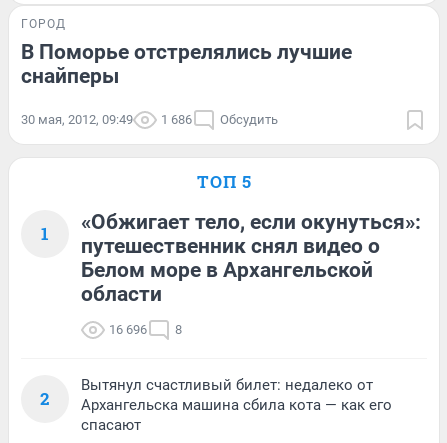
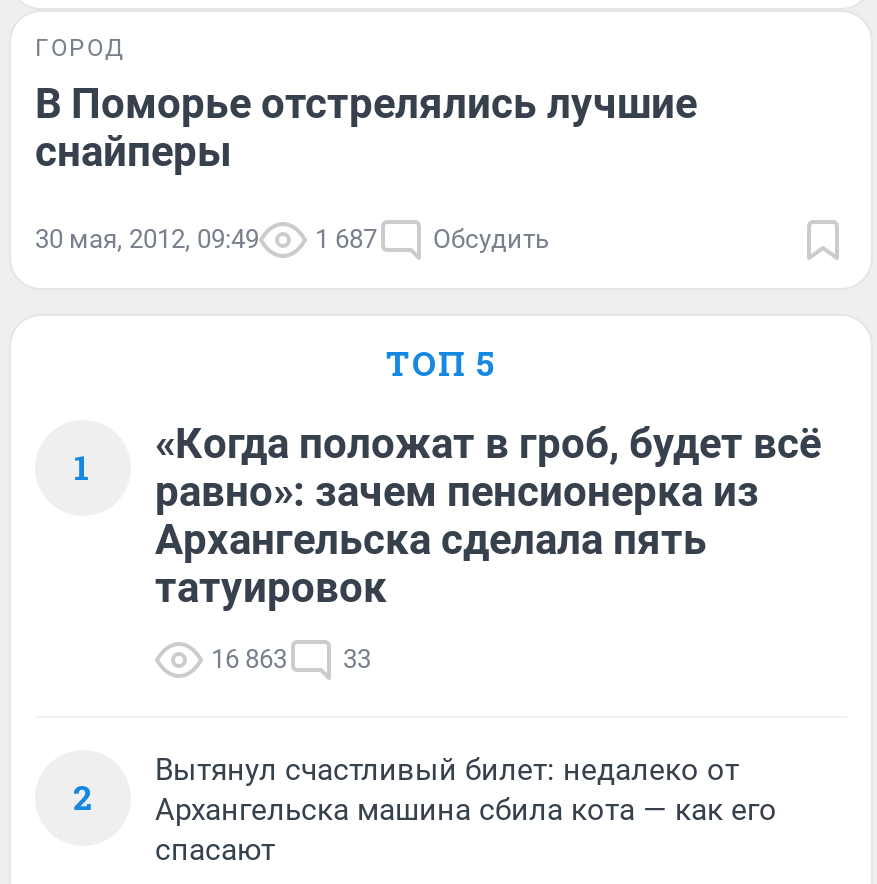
- 30 мая, 2012, 09:49 1 686 Обсудить
+ 30 мая, 2012, 09:49 1 687 Обсудить

- «Обжигает тело, если окунуться»:
- путешественник снял видео о
- Белом море в Архангельской
- области
+ «Когда положат в гроб, будет всё
+ равно»: зачем пенсионерка из
+ Архангельска сделала пять
+ татуировок

- 16 696
- 8
+ 16 863
+ 33
